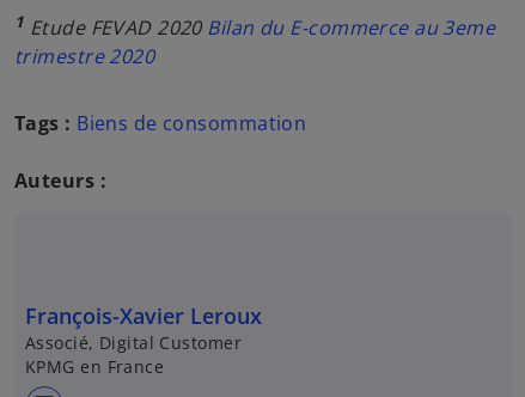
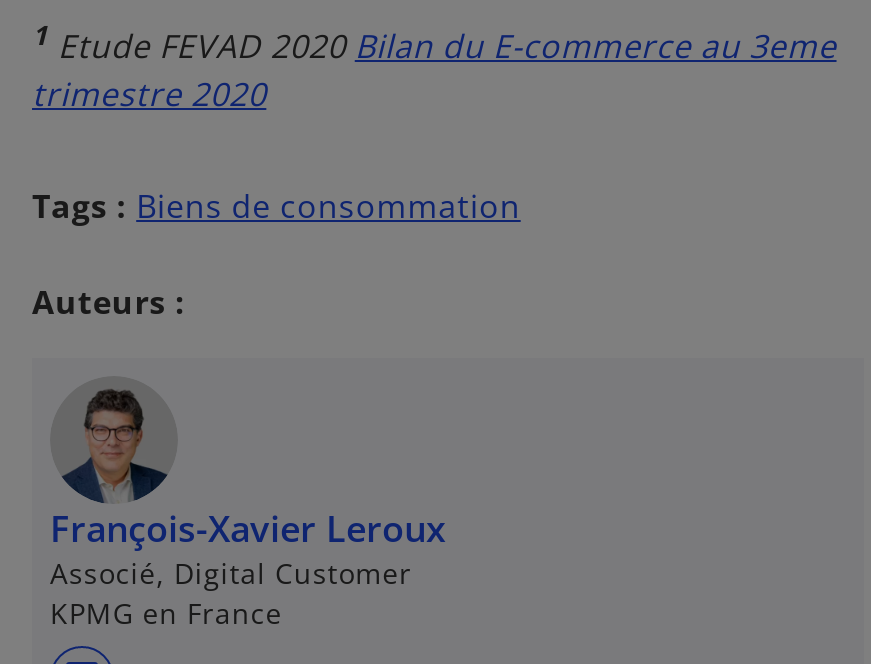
+ [image]
